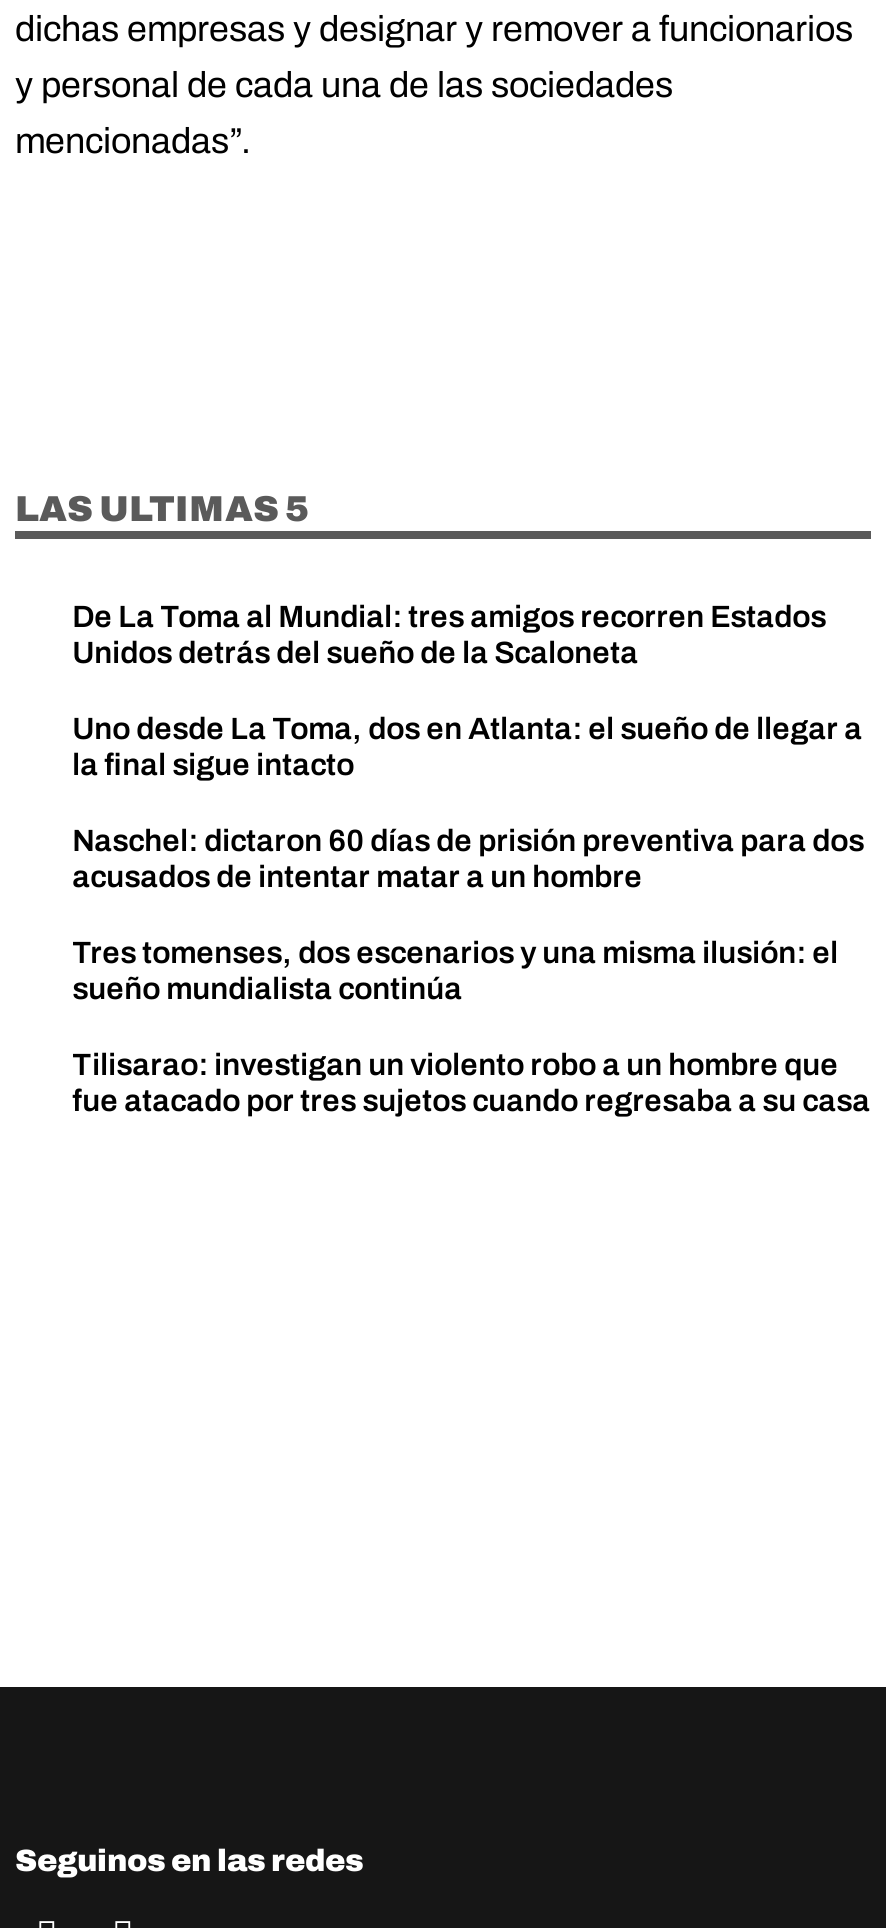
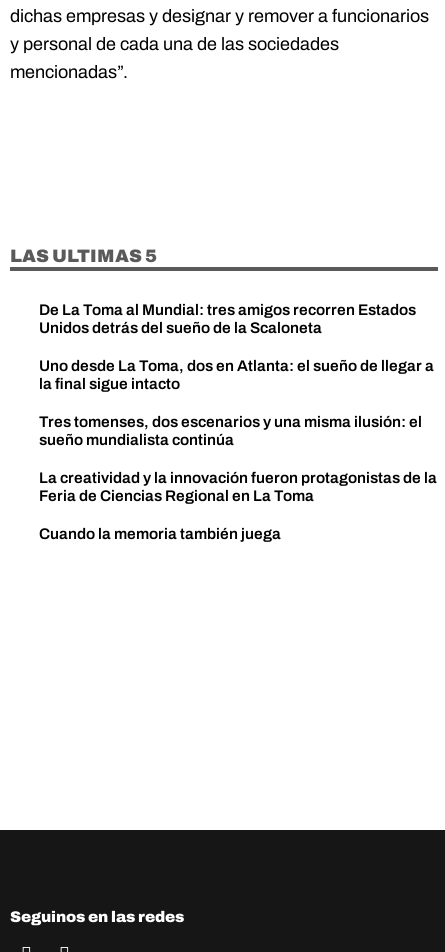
- Naschel: dictaron 60 días de prisión preventiva para dos
- acusados de intentar matar a un hombre

moved up: Tres tomenses, dos escenarios y una misma ilusión: el | sueño mundialista continúa

- Tilisarao: investigan un violento robo a un hombre que
- fue atacado por tres sujetos cuando regresaba a su casa
+ La creatividad y la innovación fueron protagonistas de la
+ Feria de Ciencias Regional en La Toma
+ Cuando la memoria también juega
